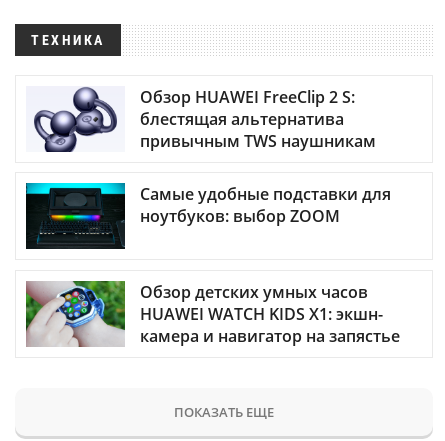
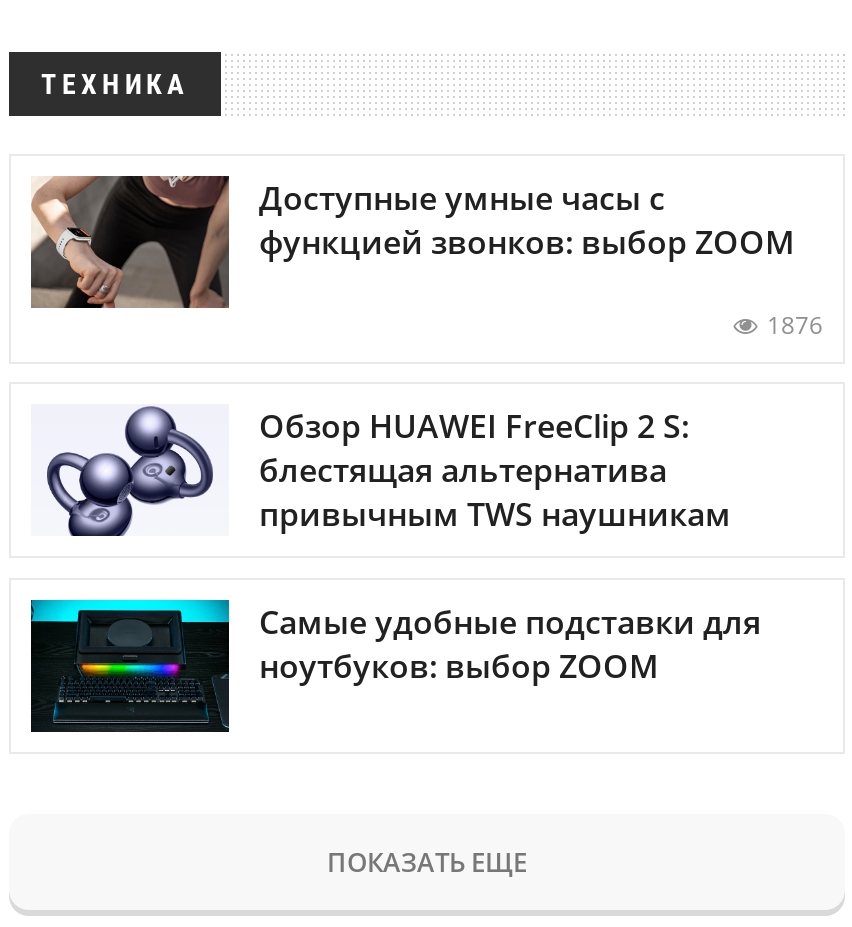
+ [image]
+ Доступные умные часы с
+ функцией звонков: выбор ZOOM
+ 1876

moved down: [image] | Обзор HUAWEI FreeClip 2 S: | блестящая альтернатива | привычным TWS наушникам | Самые удобные подставки для | ноутбуков: выбор ZOOM

- [image]
- Обзор детских умных часов
- HUAWEI WATCH KIDS X1: экшн-
- камера и навигатор на запястье
